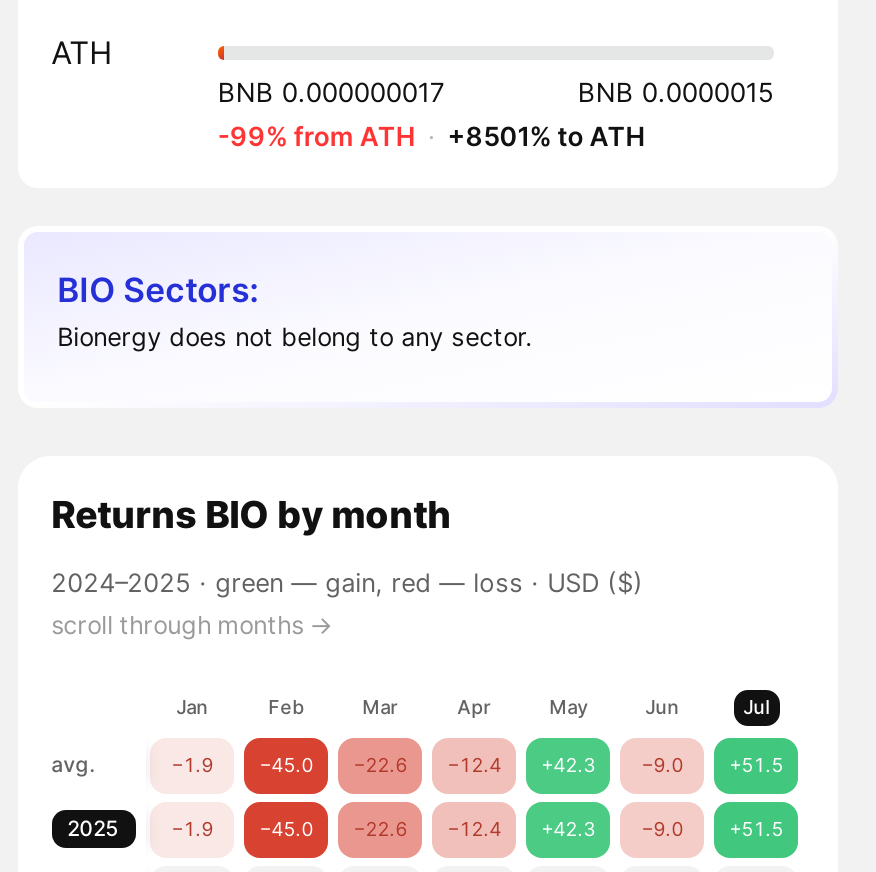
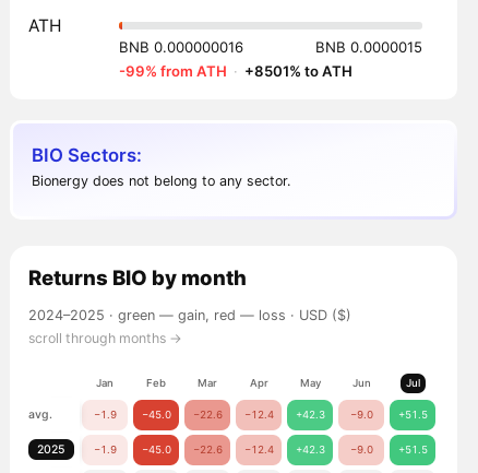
- BNB 0.000000017
+ BNB 0.000000016
